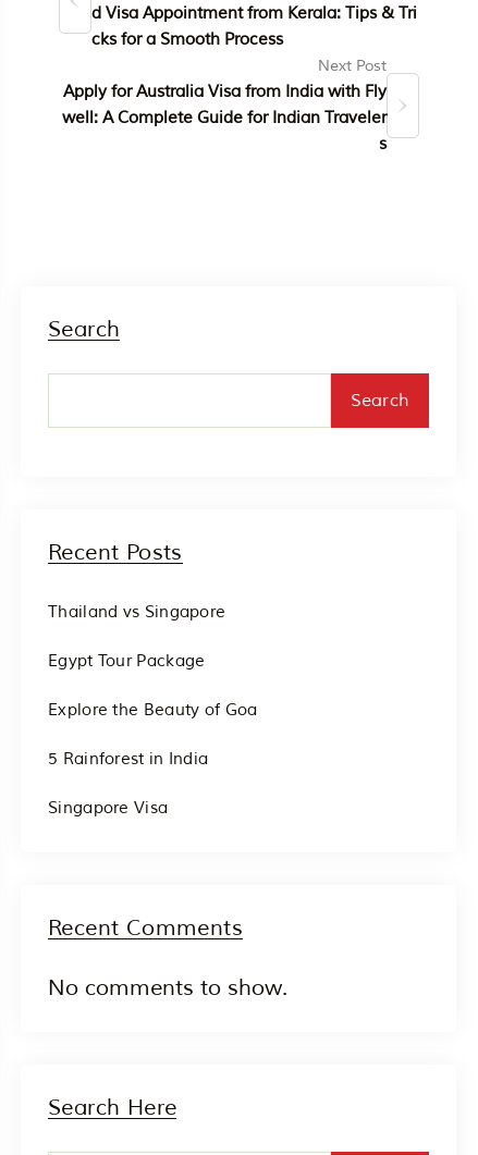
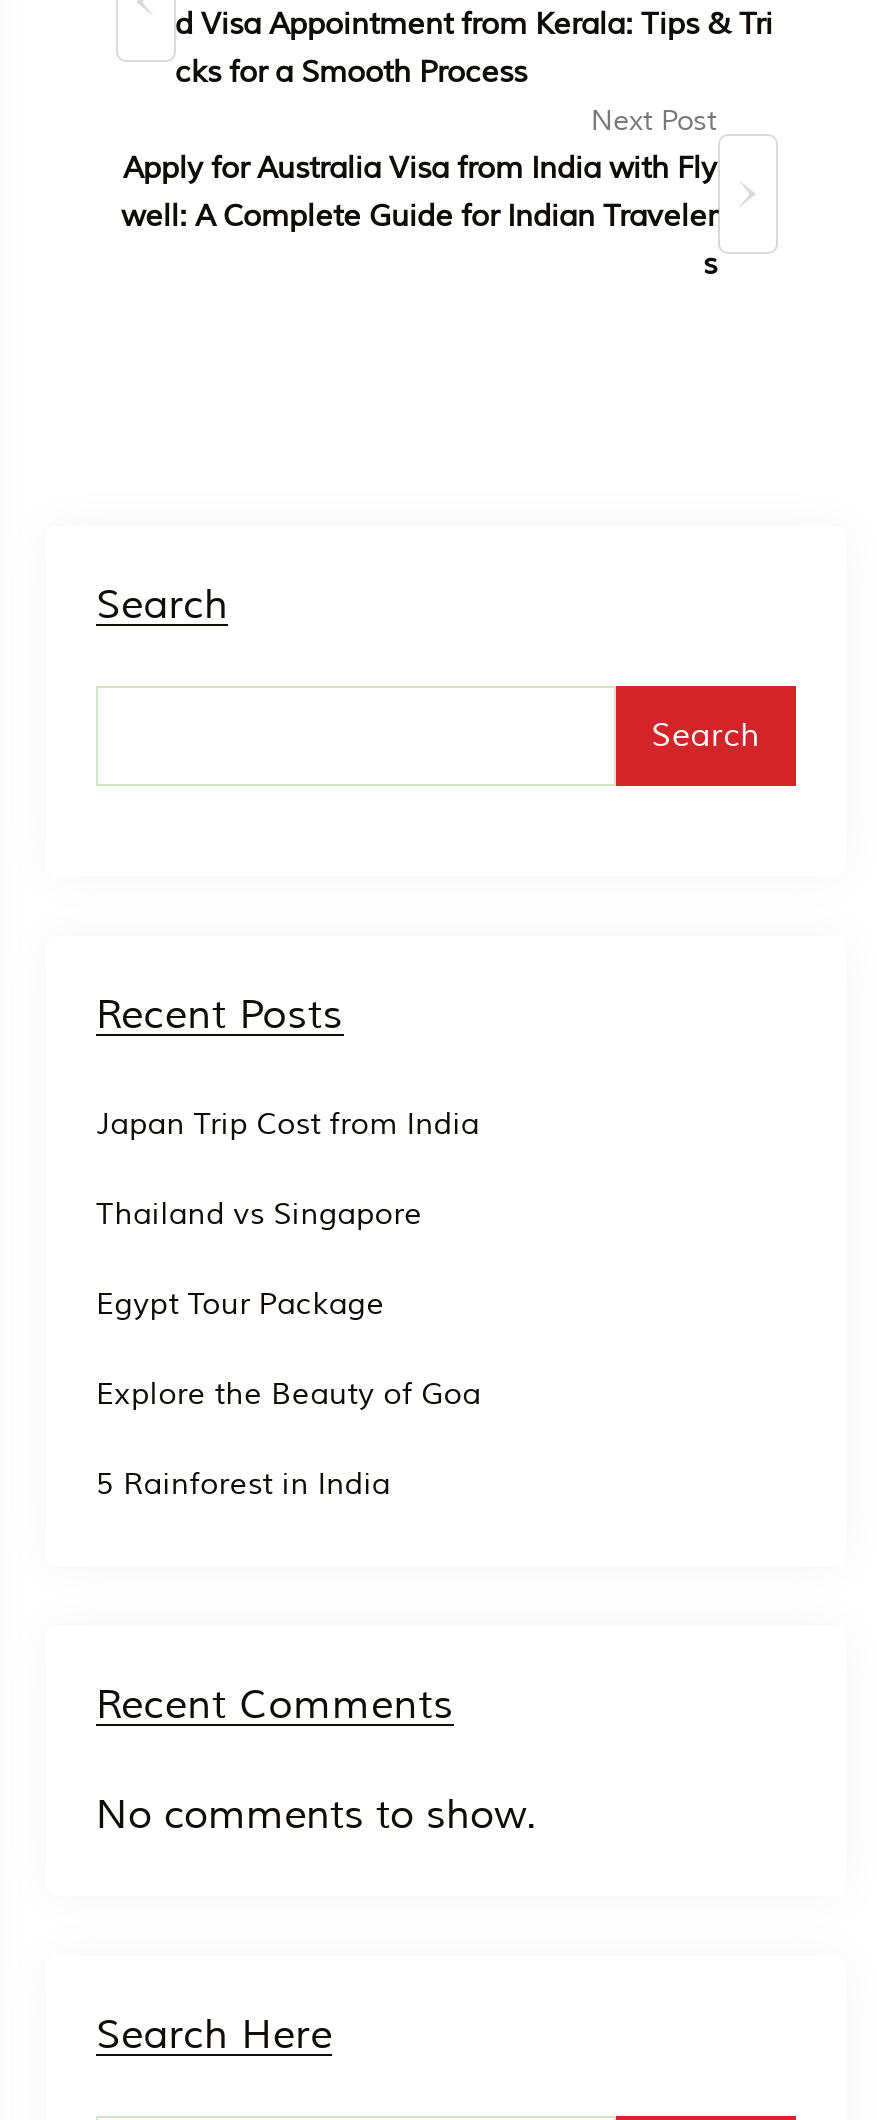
+ Japan Trip Cost from India

moved down: Thailand vs Singapore | Egypt Tour Package | Explore the Beauty of Goa | 5 Rainforest in India

- Singapore Visa
